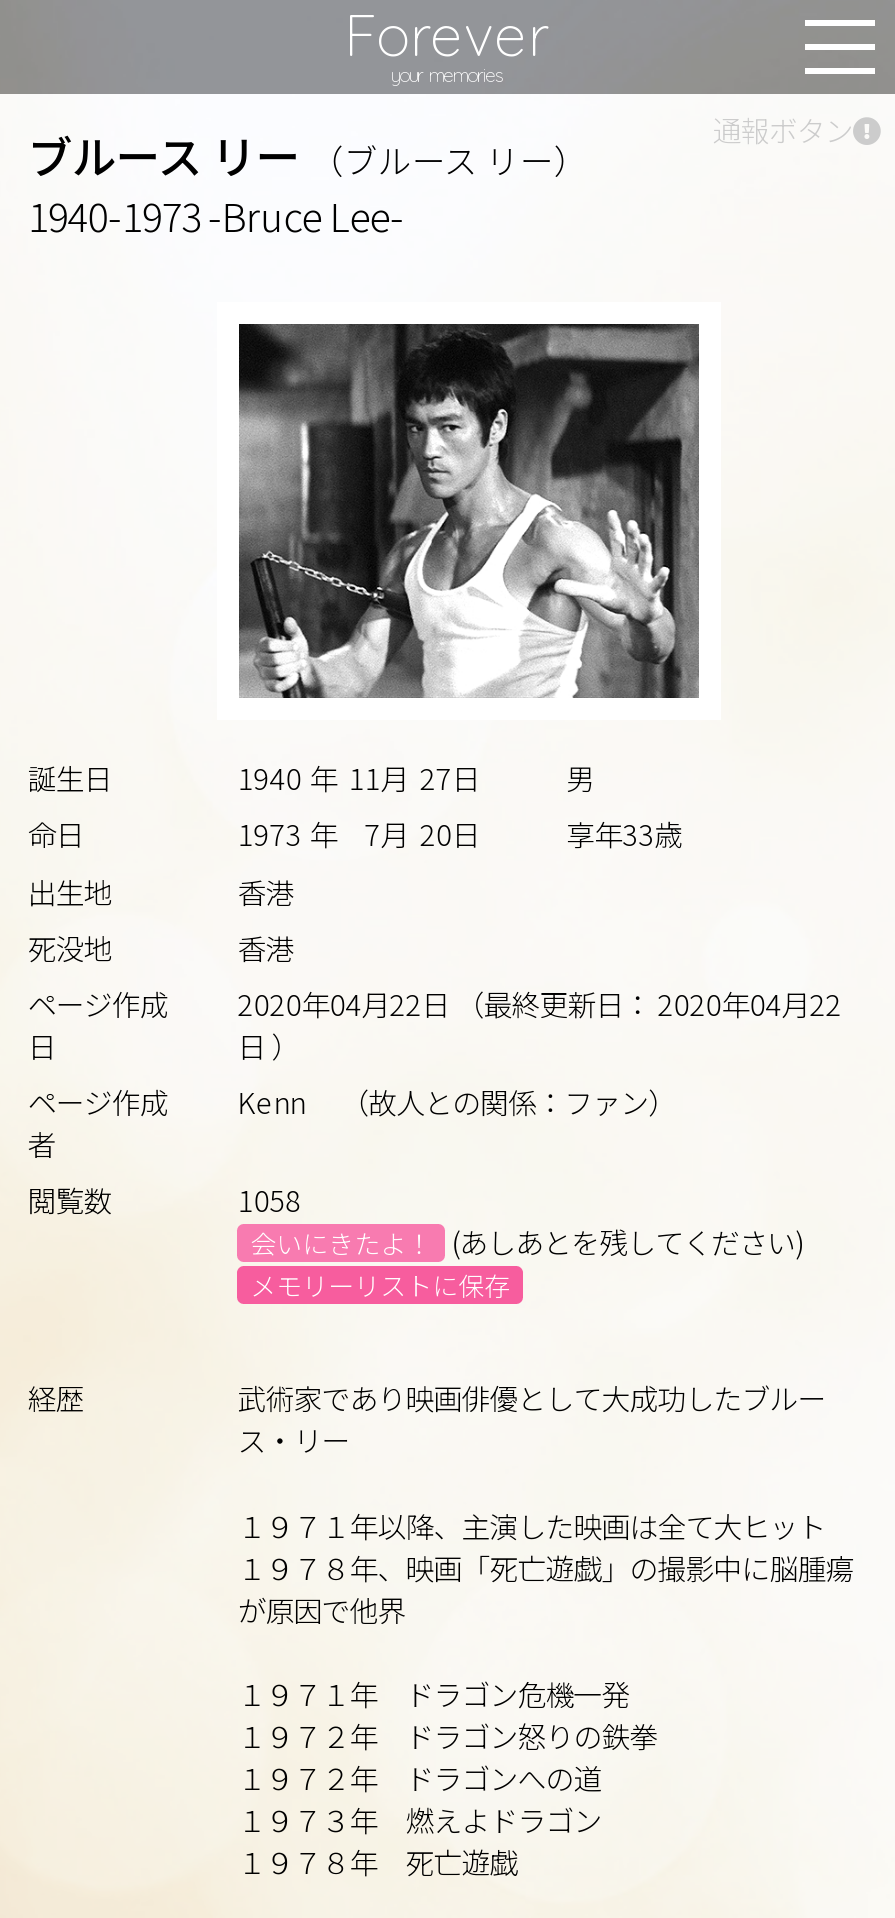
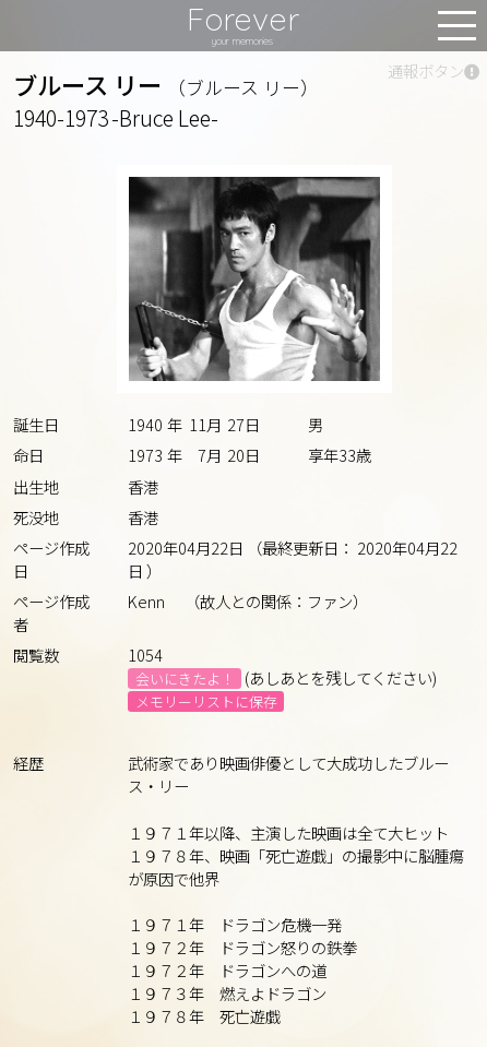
- 1058
+ 1054
